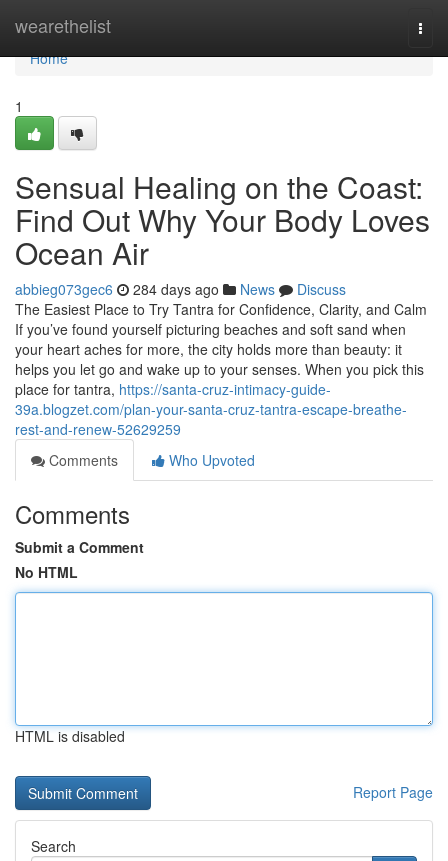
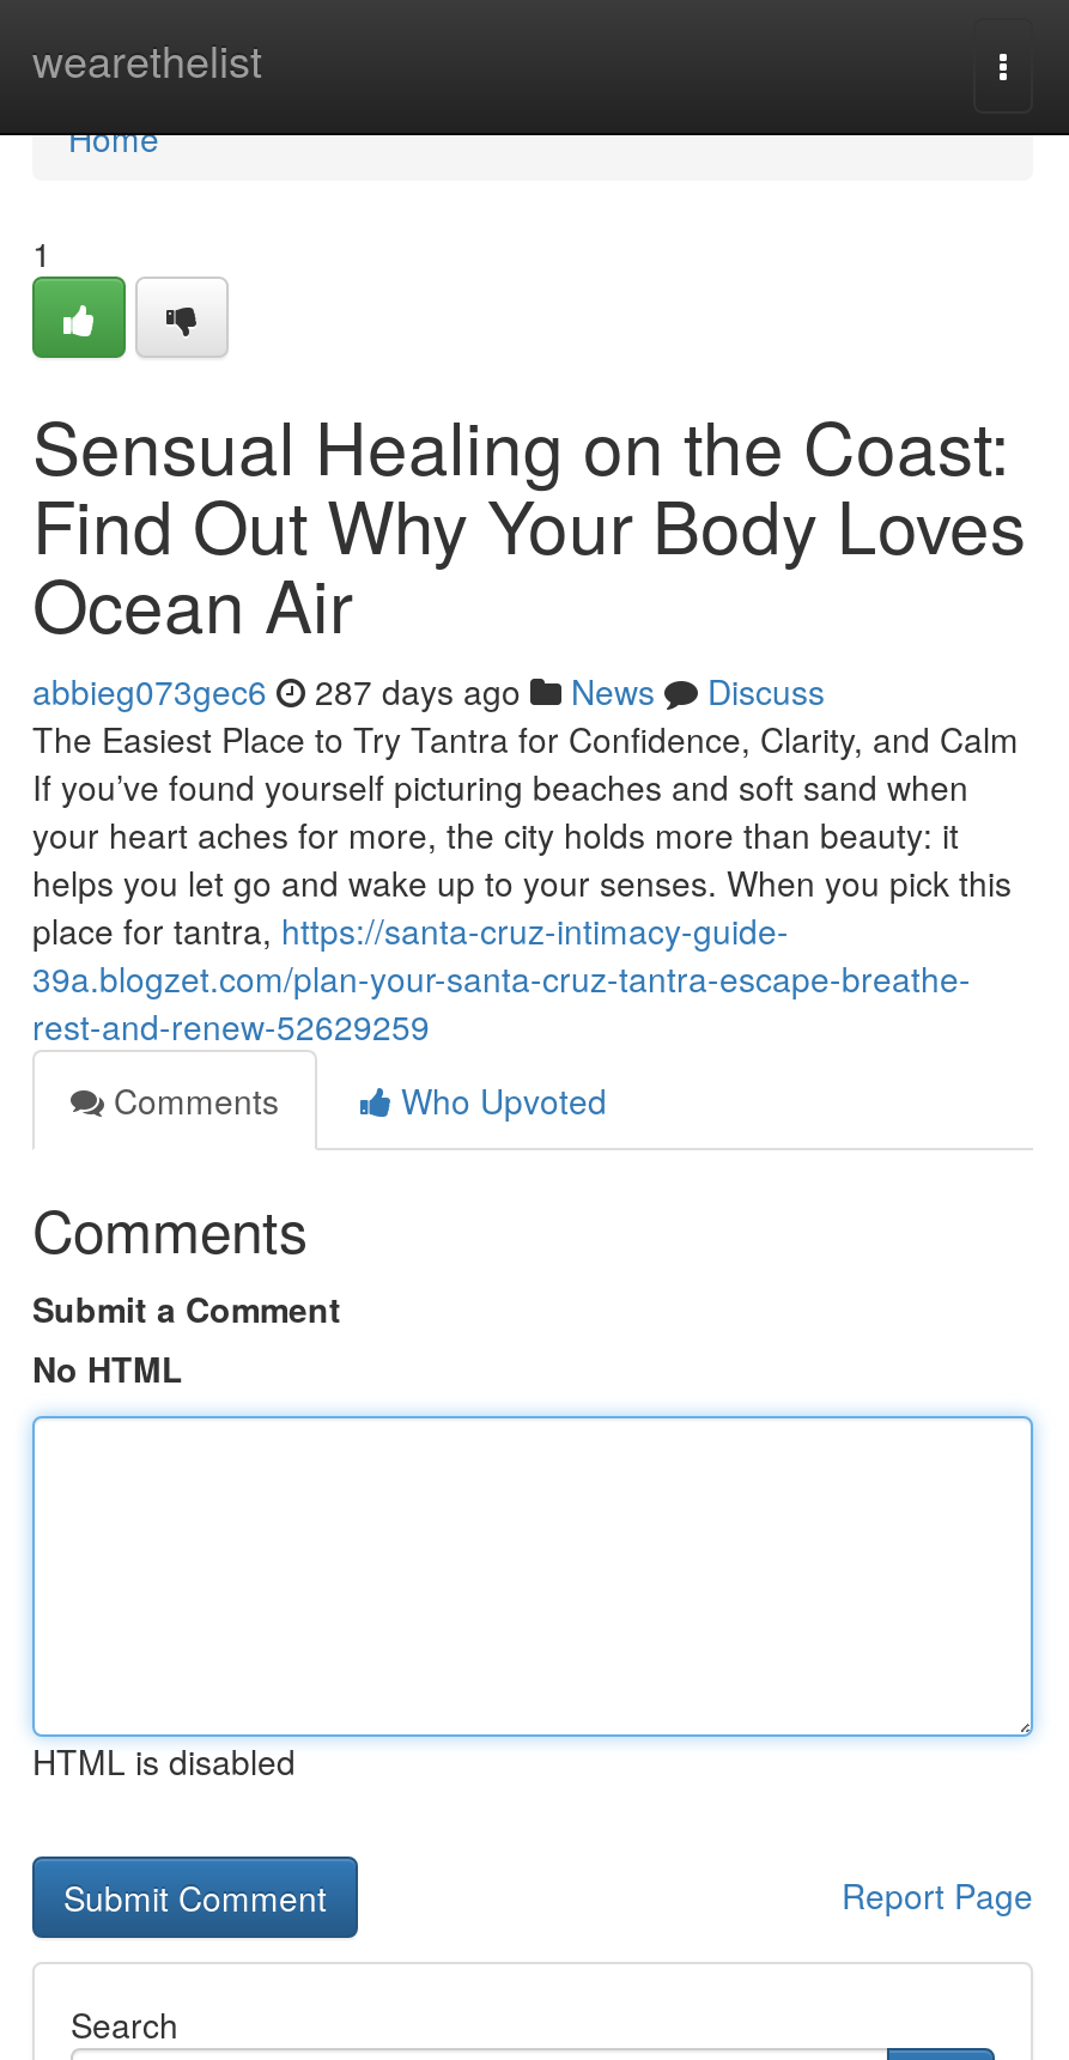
- abbieg073gec6 284 days ago News Discuss
+ abbieg073gec6 287 days ago News Discuss
